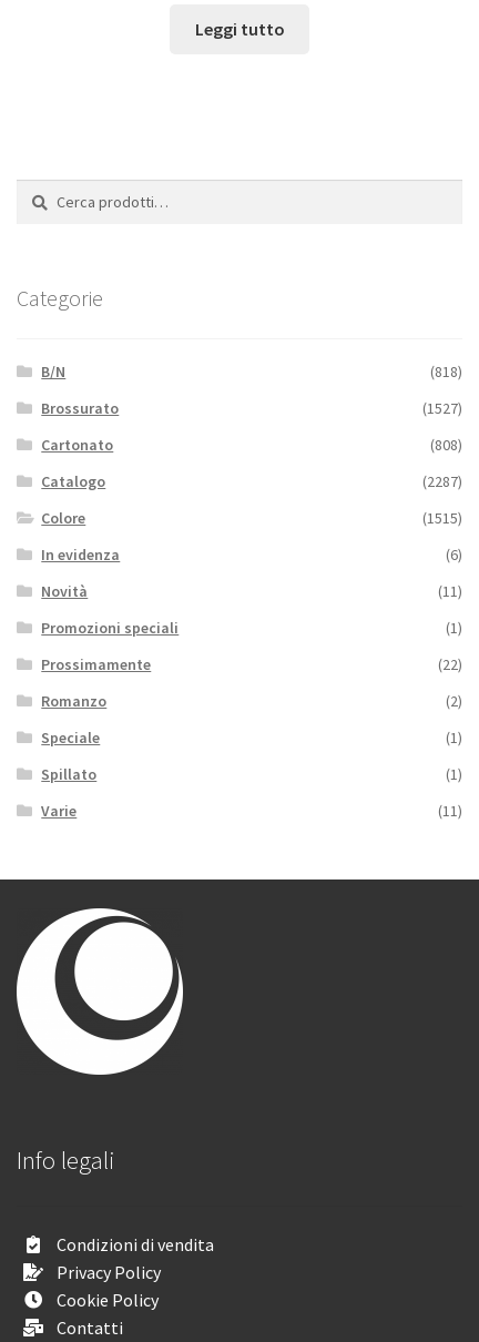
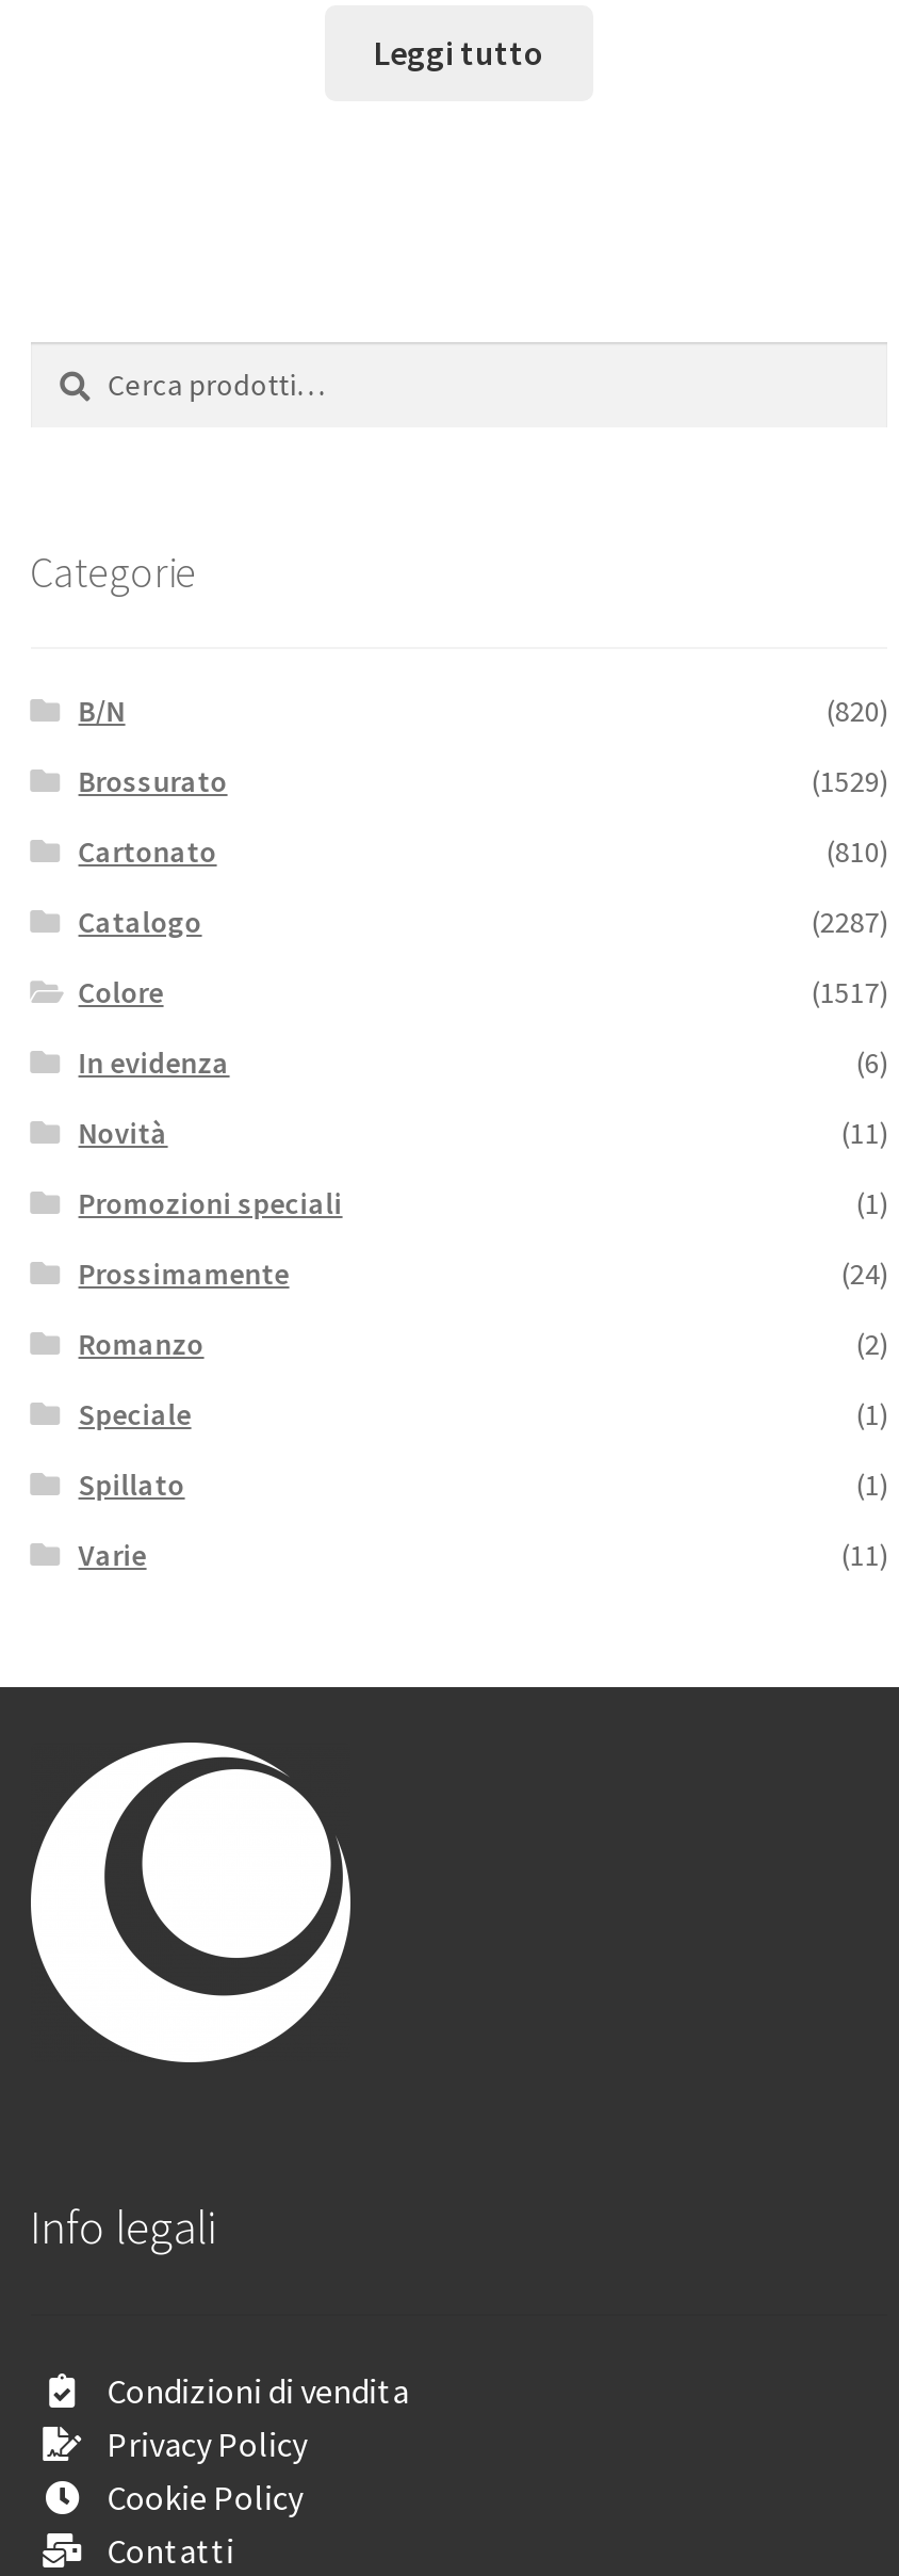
- (818)
+ (820)

- (1527)
+ (1529)

- (808)
+ (810)

- (1515)
+ (1517)

- (22)
+ (24)
